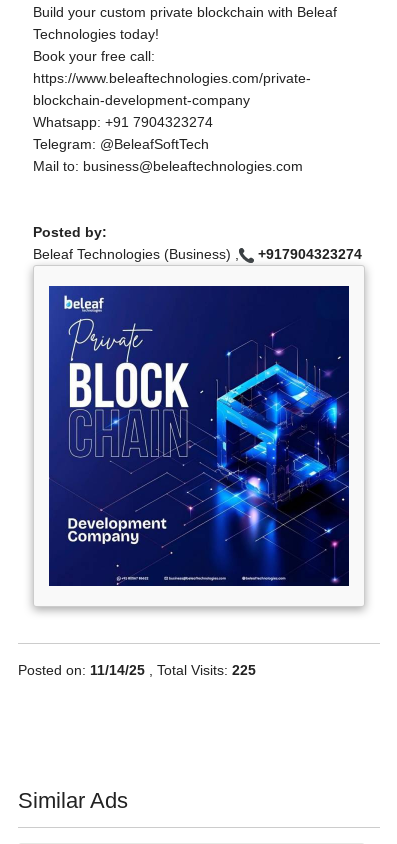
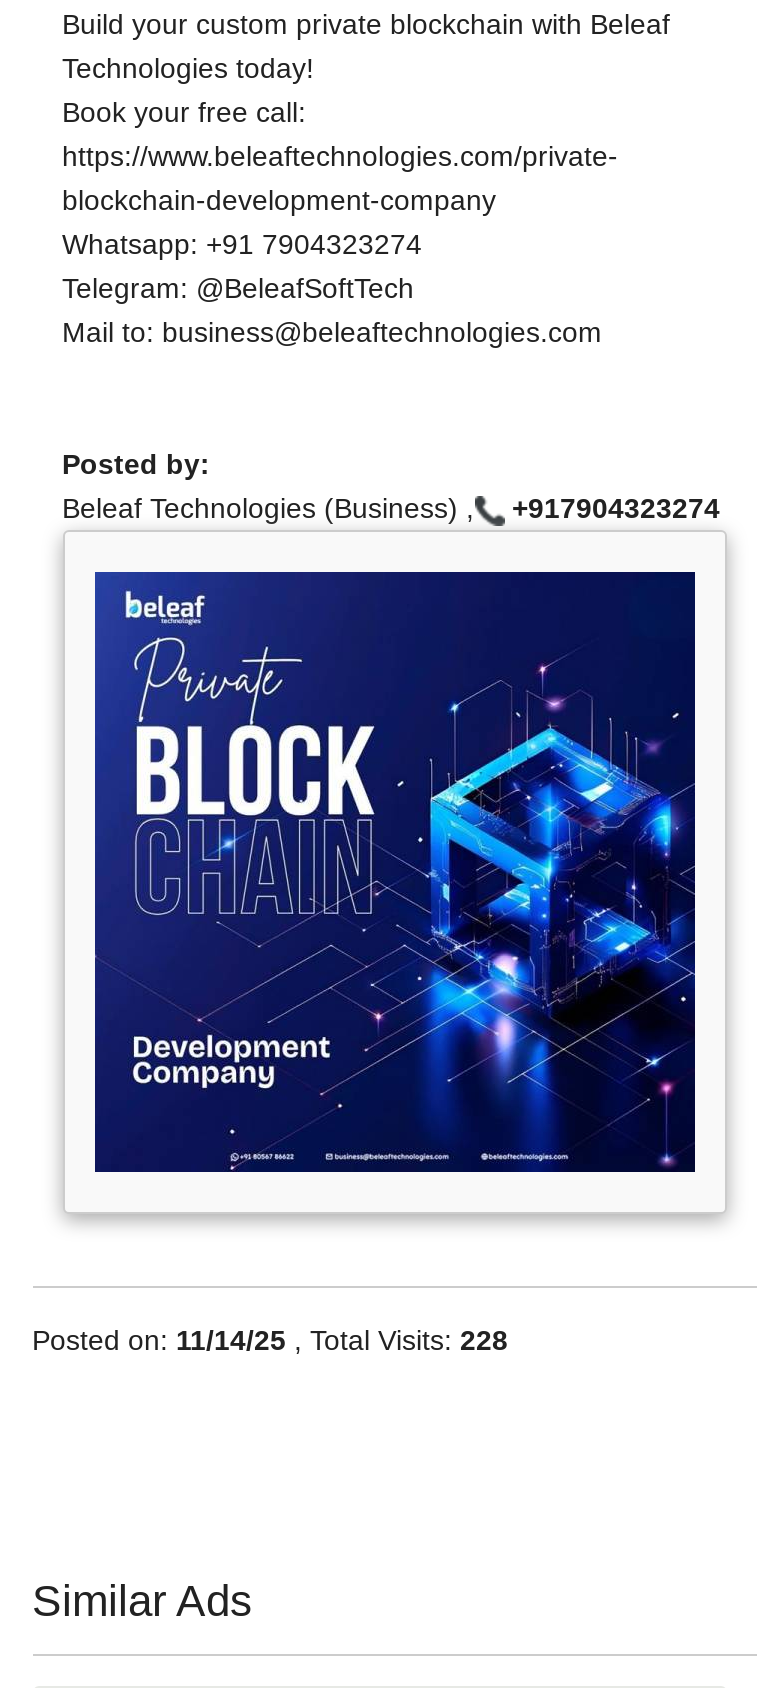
- Posted on: 11/14/25, Total Visits: 225
+ Posted on: 11/14/25, Total Visits: 228
